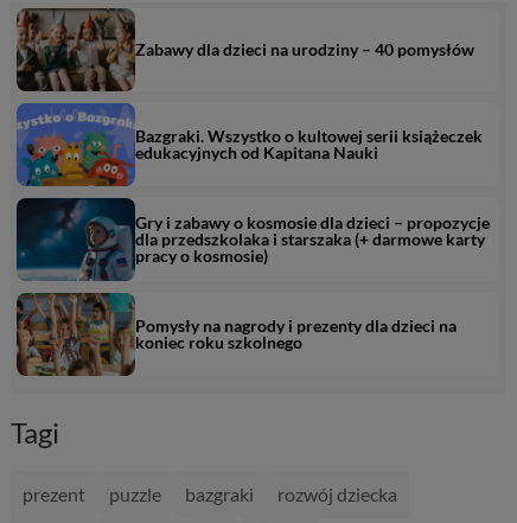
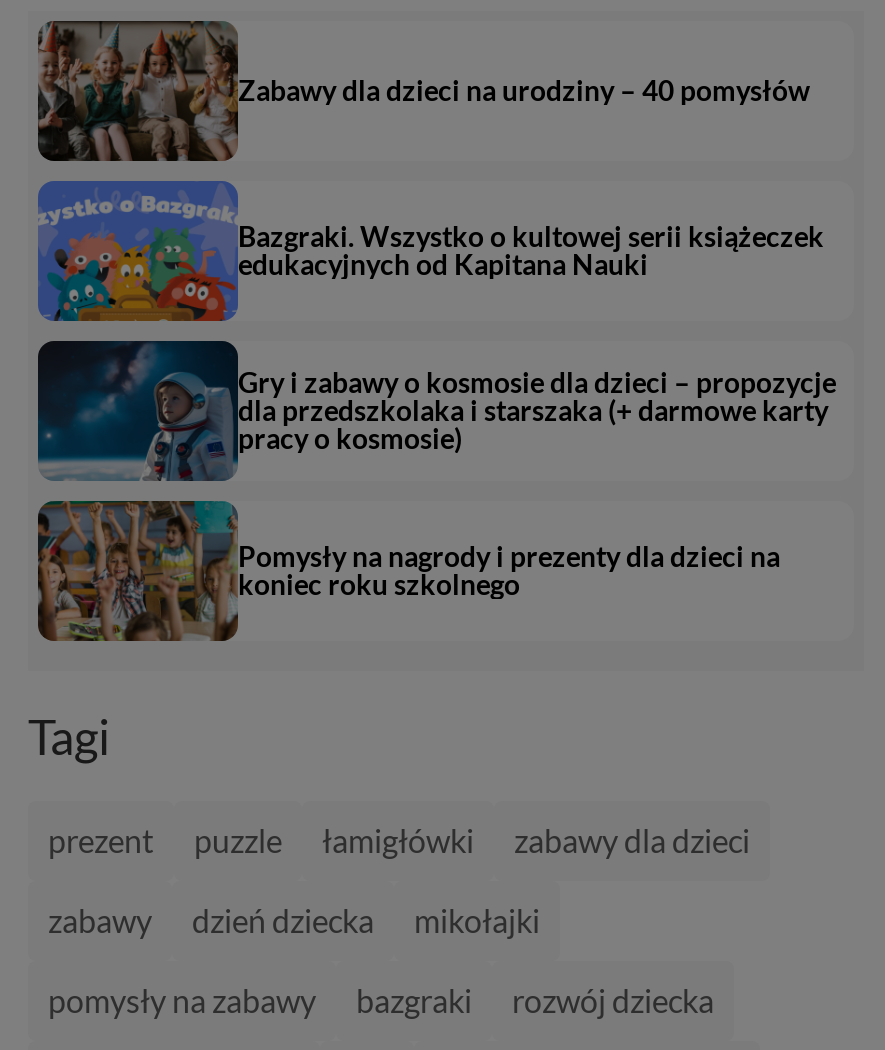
+ łamigłówki
+ zabawy dla dzieci
+ zabawy
+ dzień dziecka
+ mikołajki
+ pomysły na zabawy
